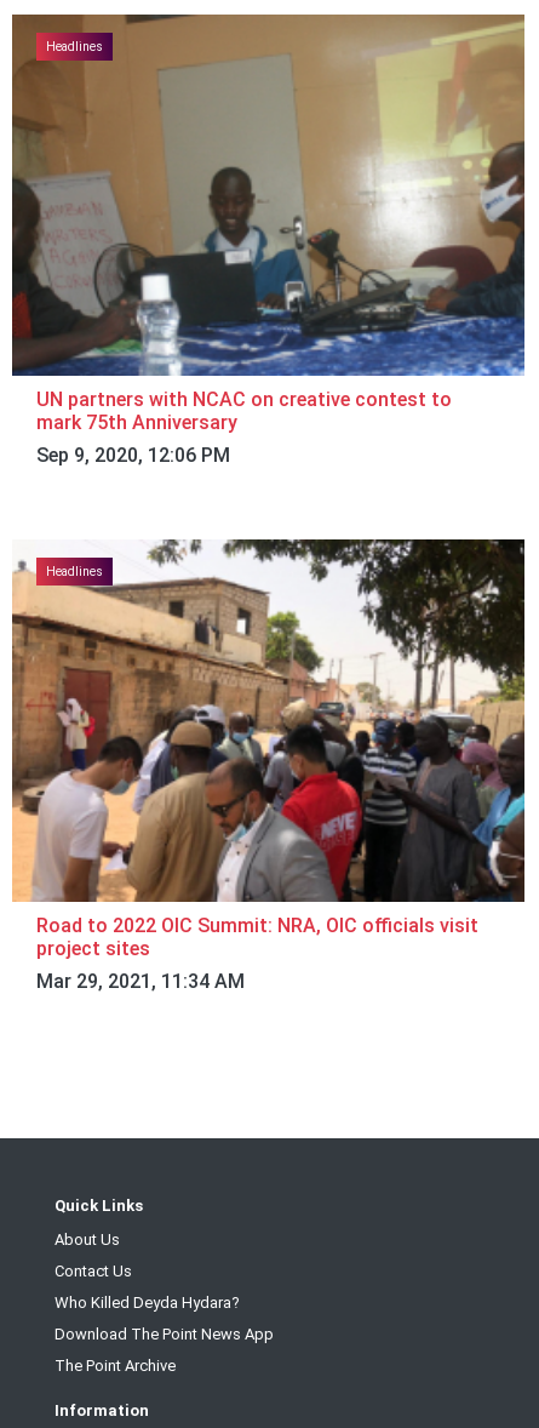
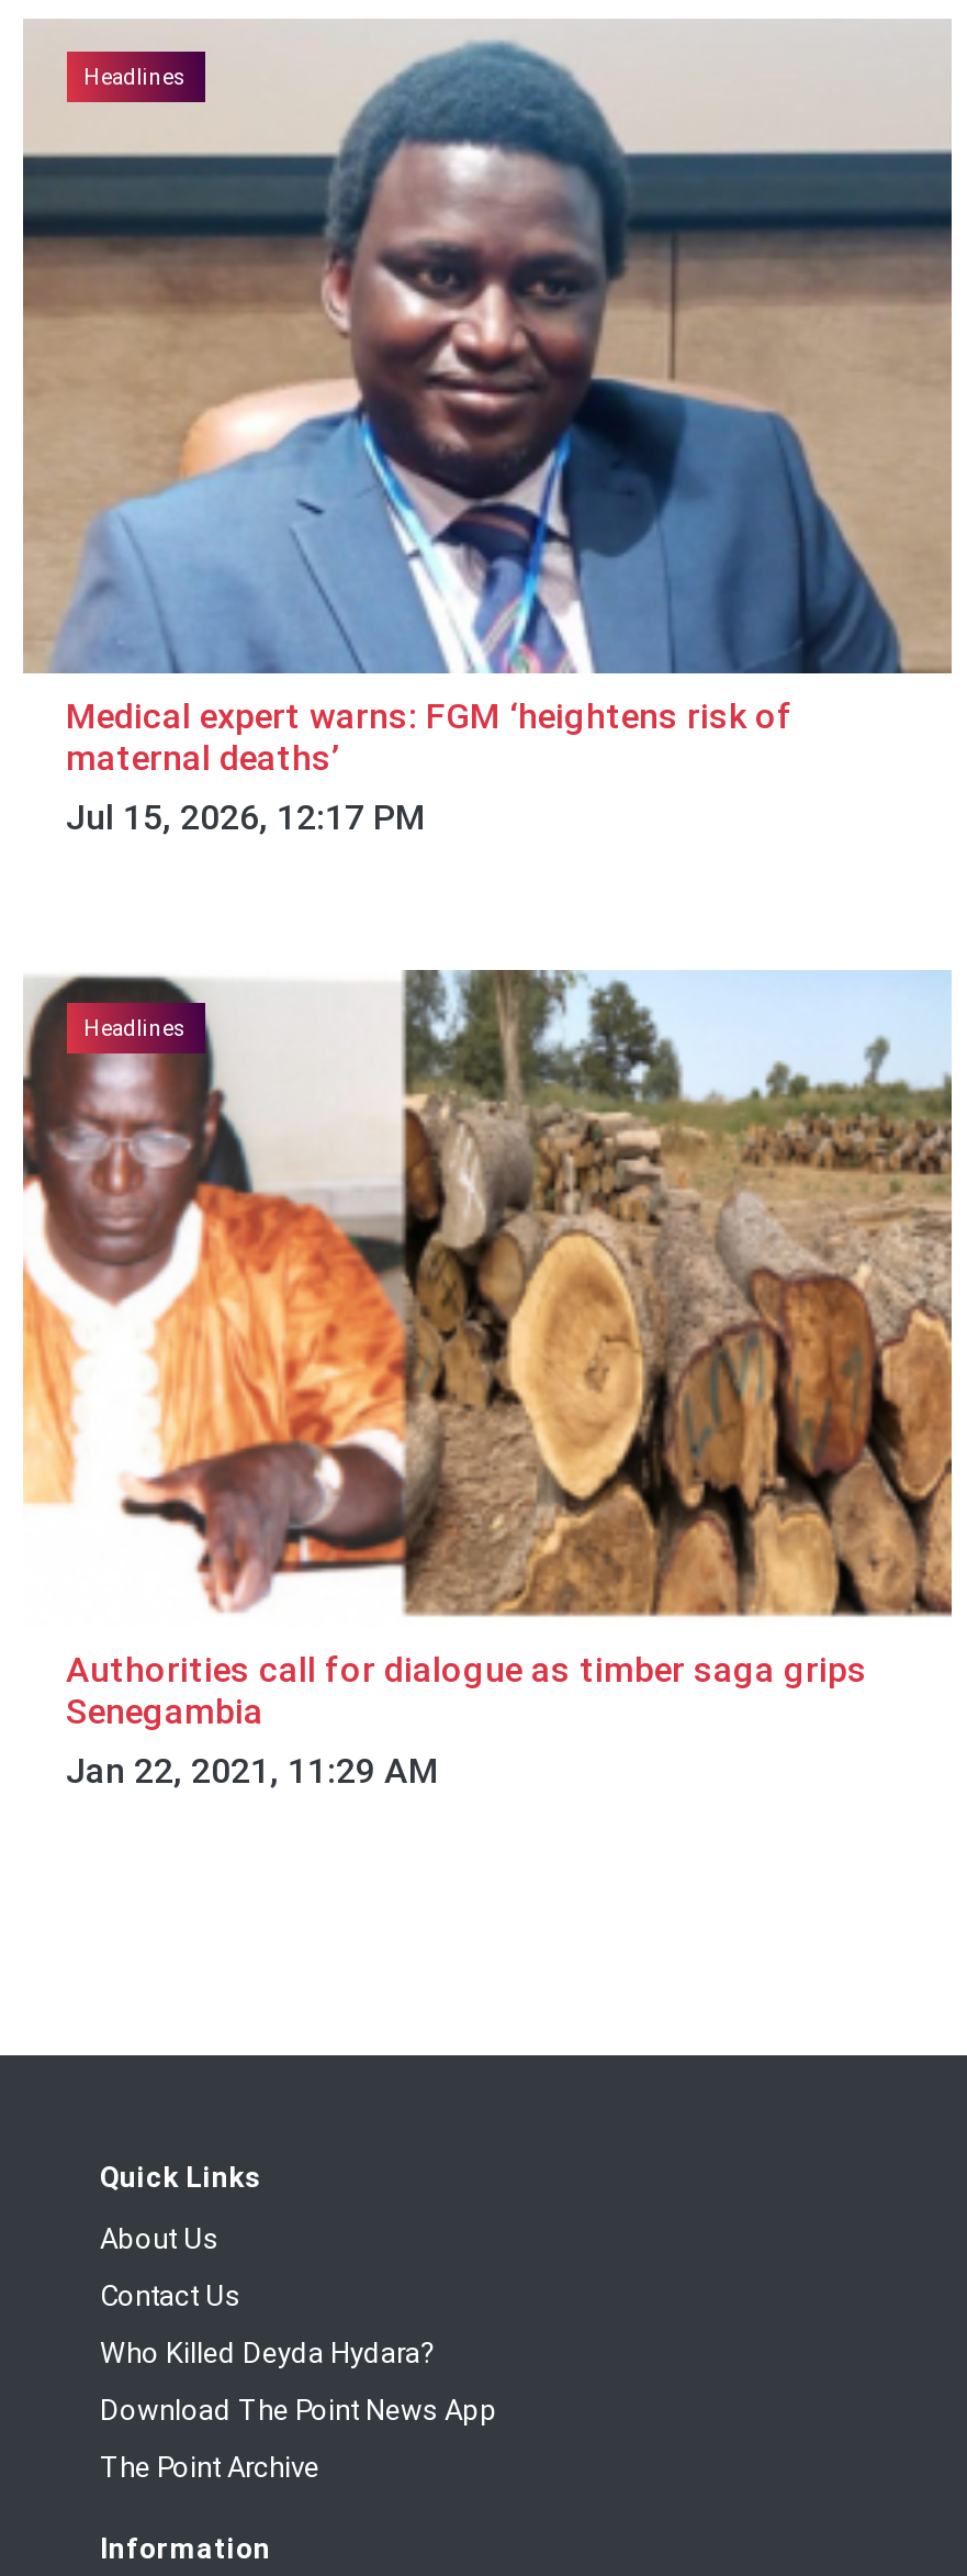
- [image]
- UN partners with NCAC on creative contest to
- mark 75th Anniversary
- Sep 9, 2020, 12:06 PM
+ [image]
+ Medical expert warns: FGM ‘heightens risk of
+ maternal deaths’
+ Jul 15, 2026, 12:17 PM

- [image]
- Road to 2022 OIC Summit: NRA, OIC officials visit
- project sites
- Mar 29, 2021, 11:34 AM
+ [image]
+ Authorities call for dialogue as timber saga grips
+ Senegambia
+ Jan 22, 2021, 11:29 AM
